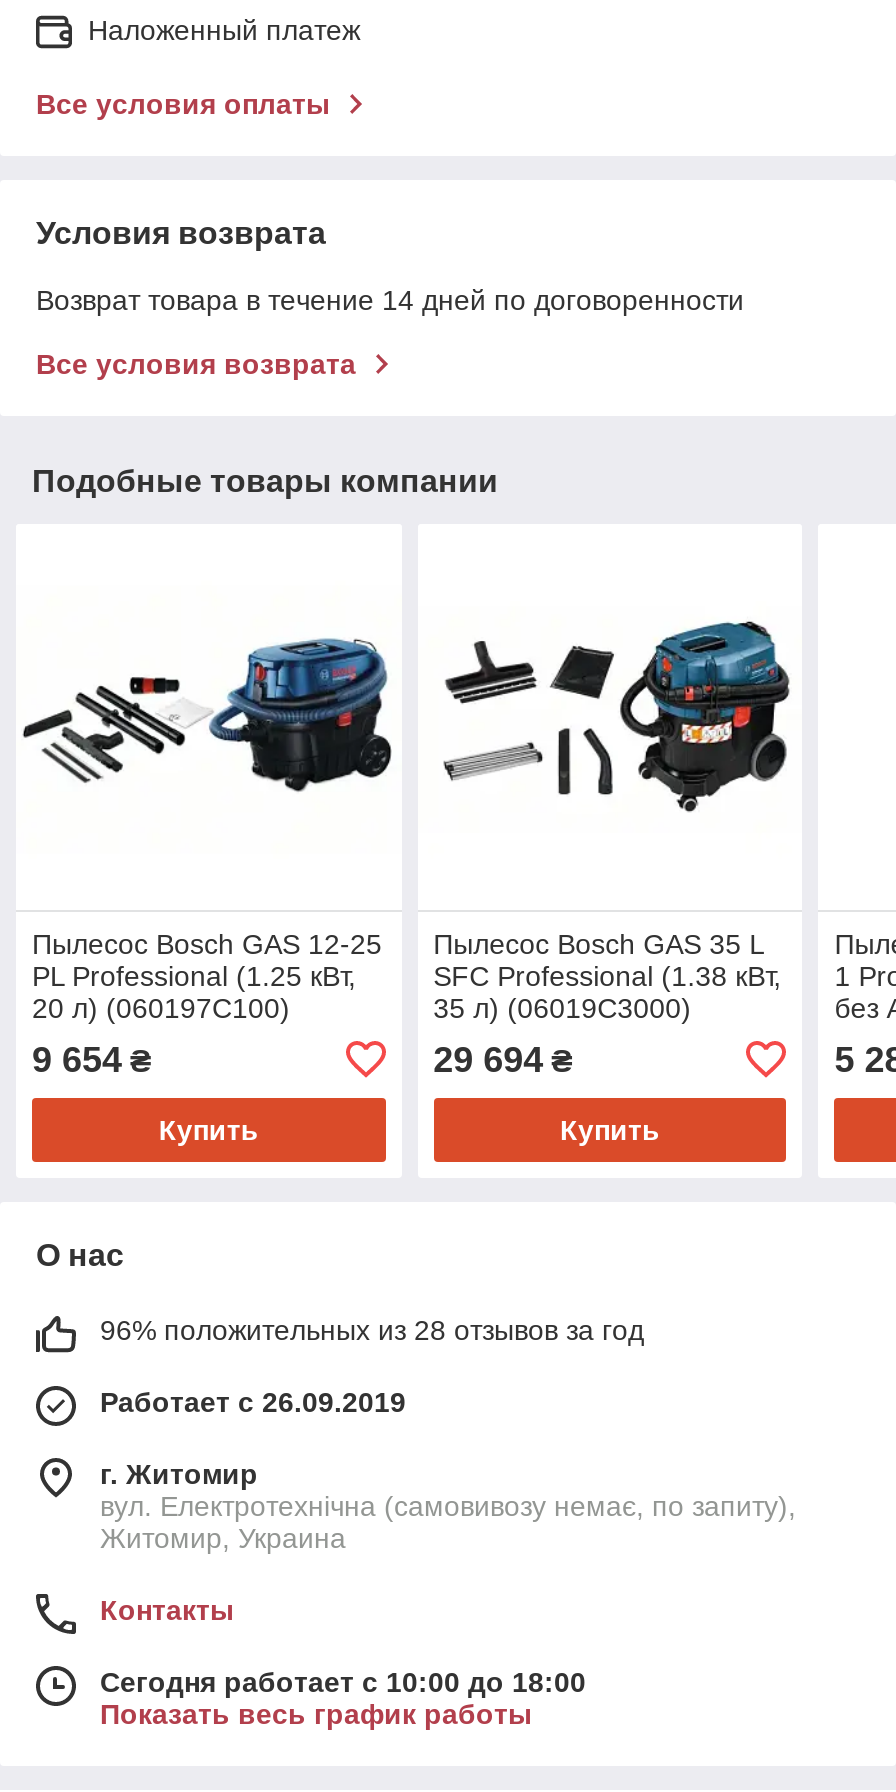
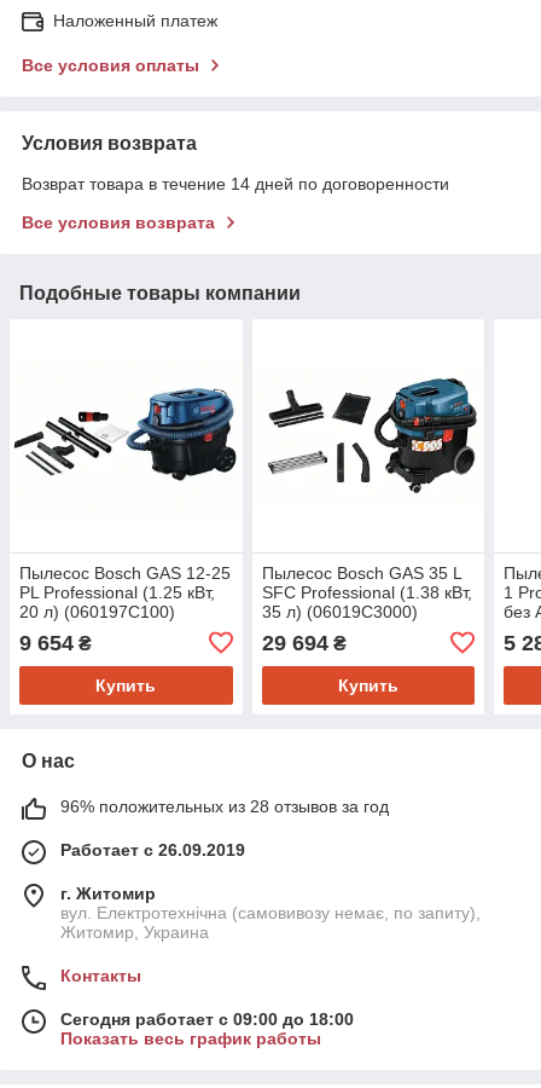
- Сегодня работает с 10:00 до 18:00
+ Сегодня работает с 09:00 до 18:00
